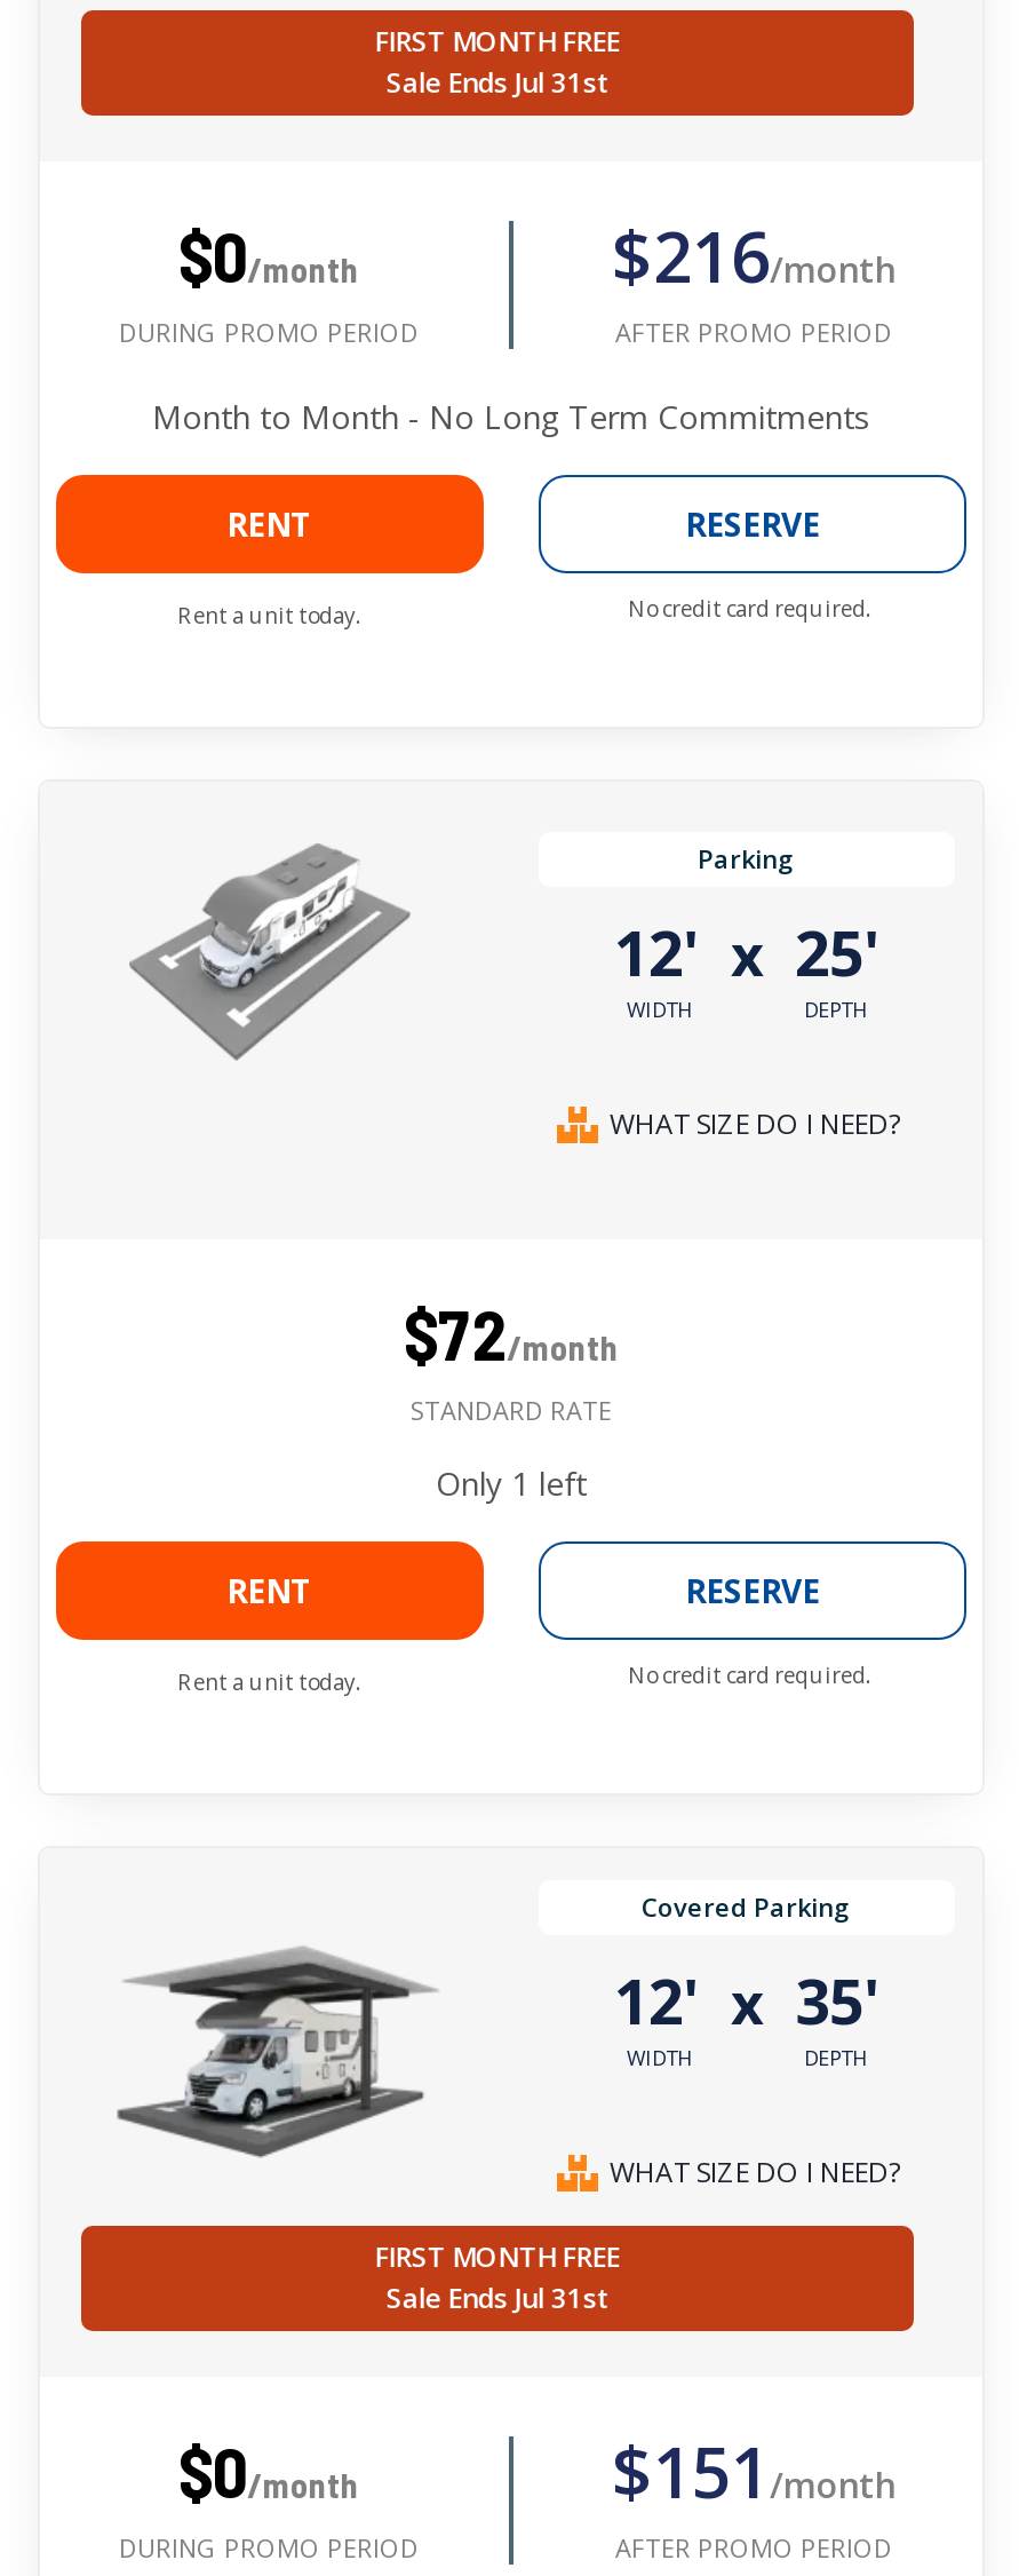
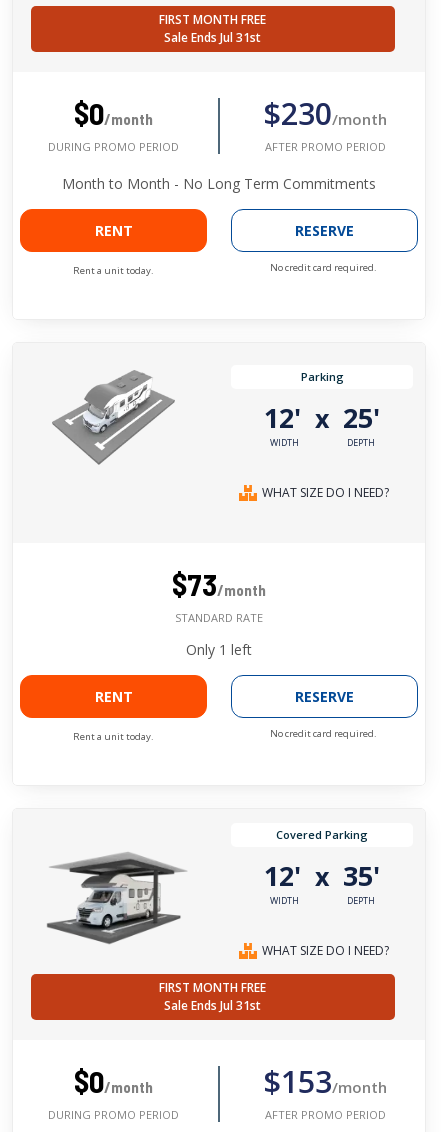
- $216/month
+ $230/month

- $72/month
+ $73/month

- $151/month
+ $153/month
